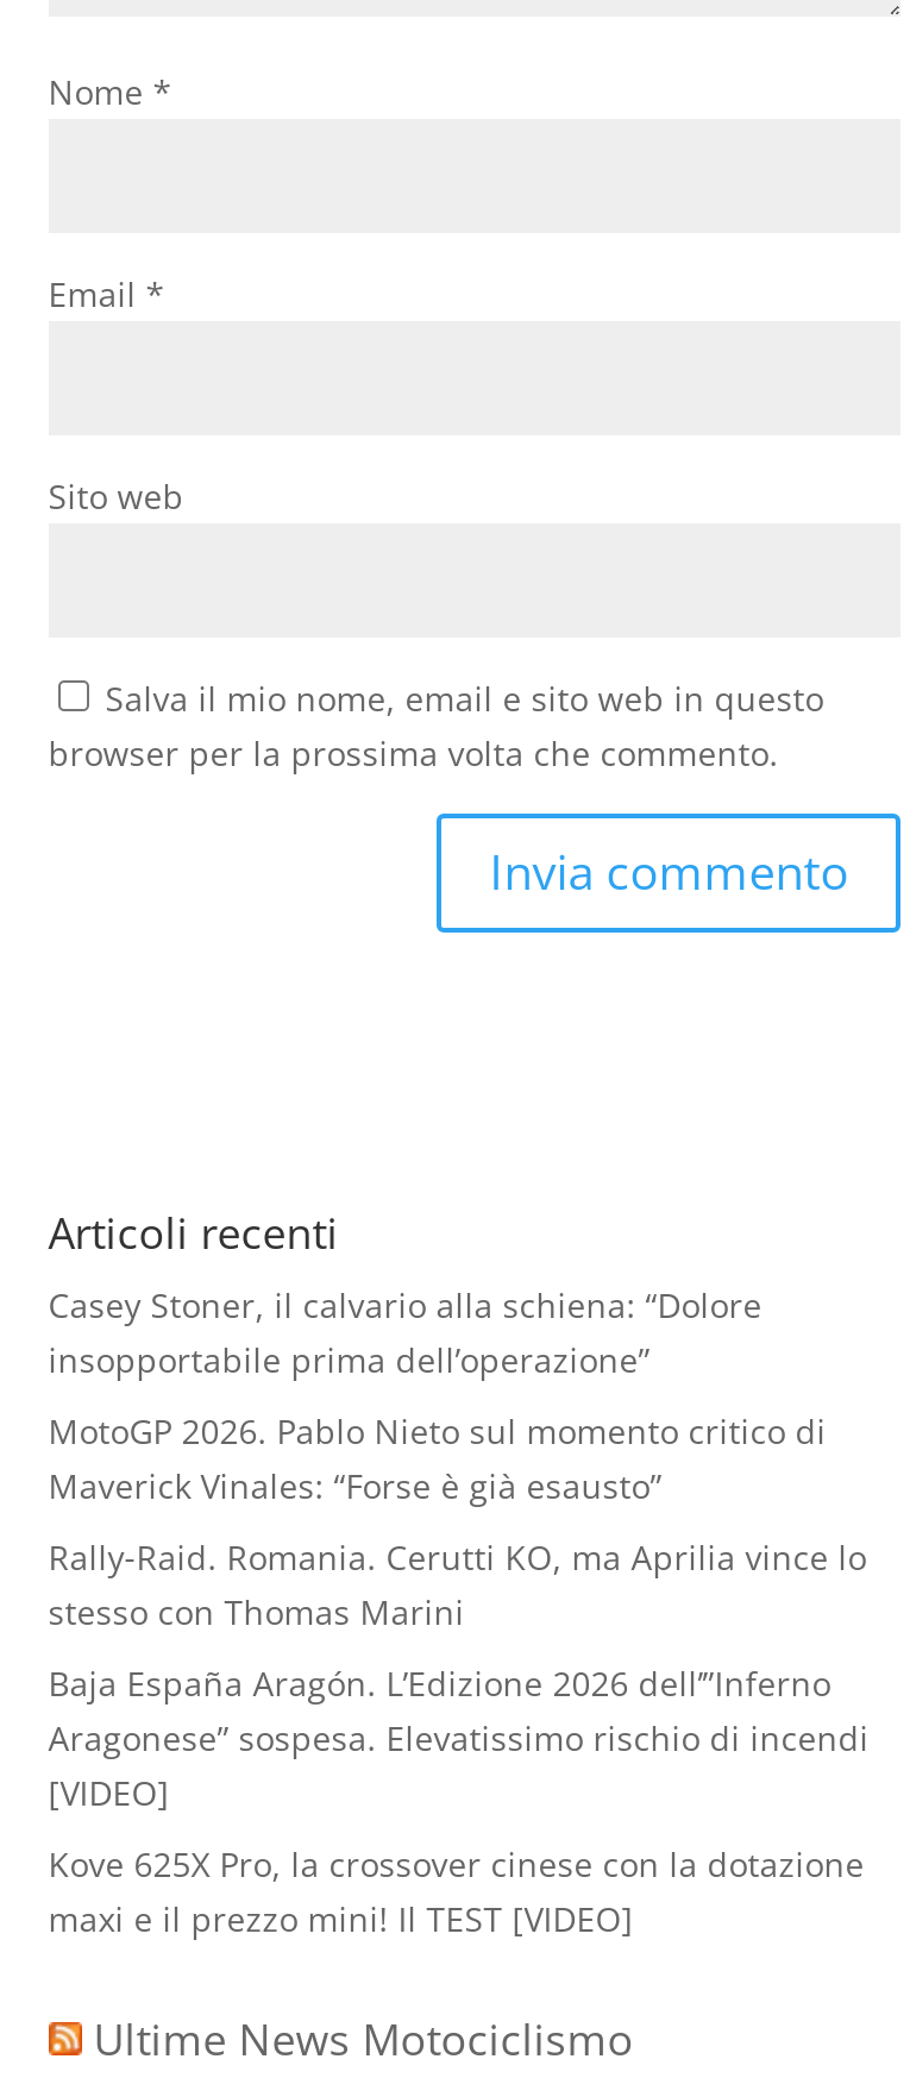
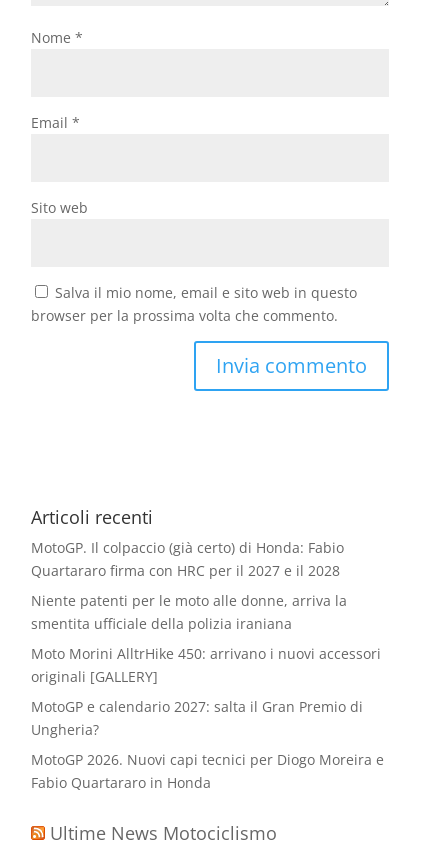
- Casey Stoner, il calvario alla schiena: “Dolore
- insopportabile prima dell’operazione”
+ MotoGP. Il colpaccio (già certo) di Honda: Fabio
+ Quartararo firma con HRC per il 2027 e il 2028

- MotoGP 2026. Pablo Nieto sul momento critico di
- Maverick Vinales: “Forse è già esausto”
+ Niente patenti per le moto alle donne, arriva la
+ smentita ufficiale della polizia iraniana

- Rally-Raid. Romania. Cerutti KO, ma Aprilia vince lo
- stesso con Thomas Marini
+ Moto Morini AlltrHike 450: arrivano i nuovi accessori
+ originali [GALLERY]

- Baja España Aragón. L’Edizione 2026 dell’”Inferno
- Aragonese” sospesa. Elevatissimo rischio di incendi
- [VIDEO]
+ MotoGP e calendario 2027: salta il Gran Premio di
+ Ungheria?

- Kove 625X Pro, la crossover cinese con la dotazione
- maxi e il prezzo mini! Il TEST [VIDEO]
+ MotoGP 2026. Nuovi capi tecnici per Diogo Moreira e
+ Fabio Quartararo in Honda
